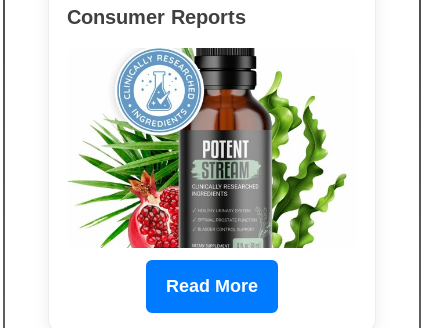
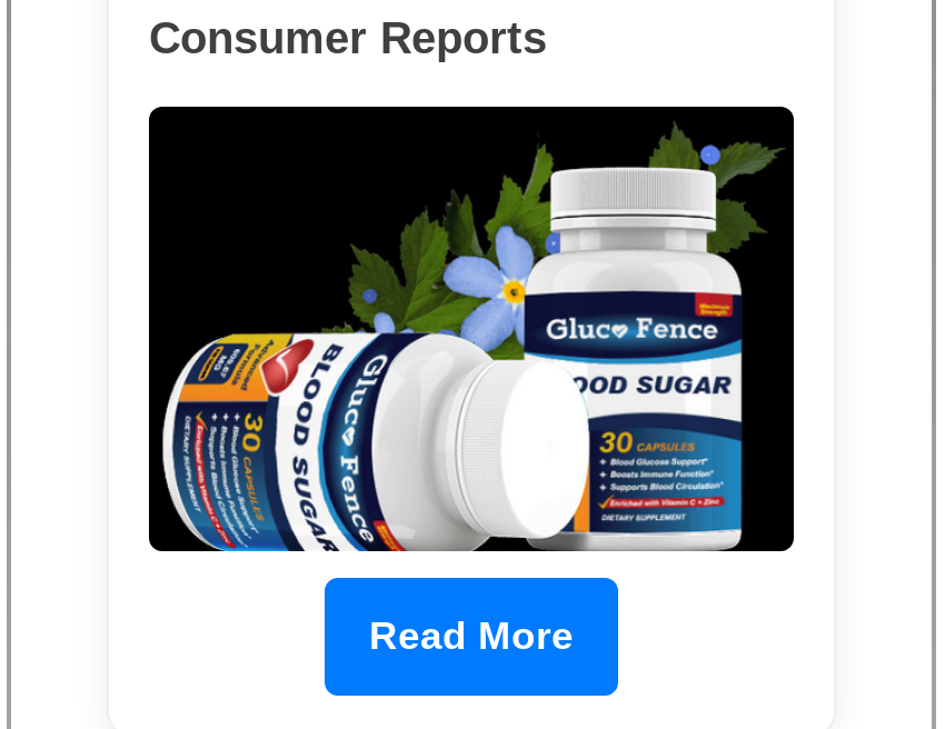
- [image]
+ [image]
